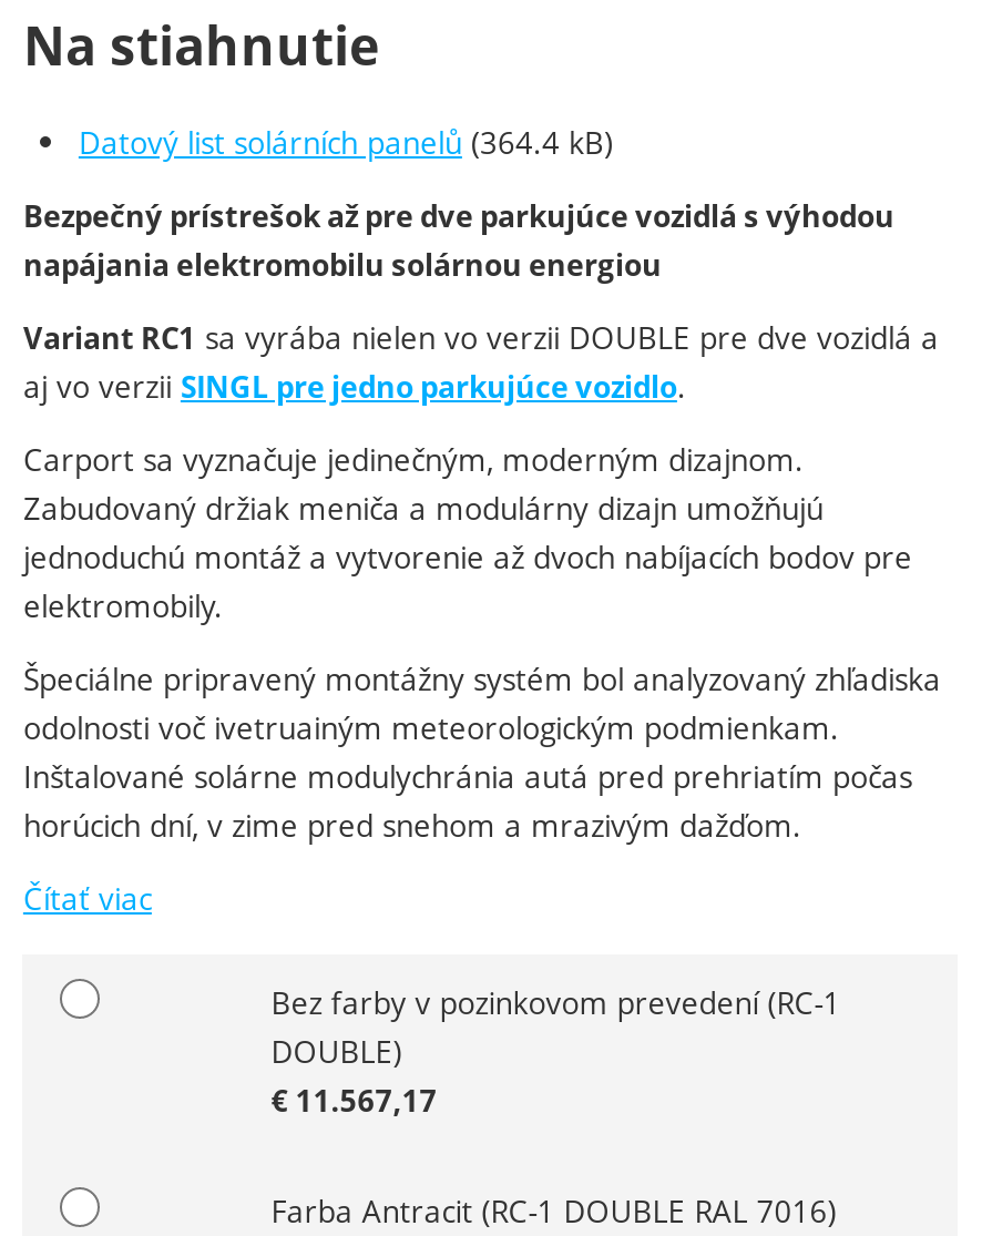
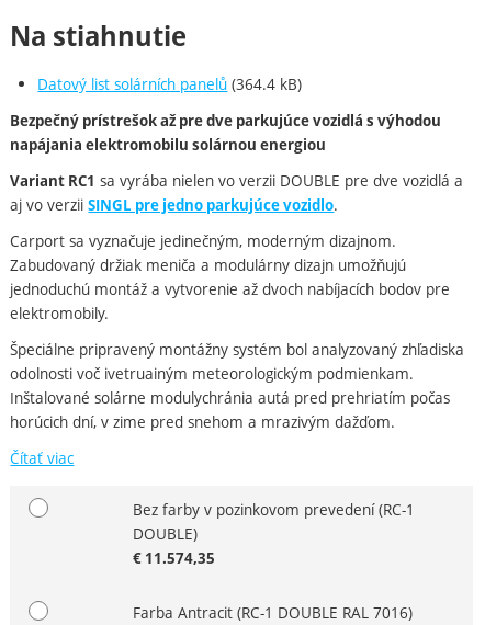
- €11.567,17
+ €11.574,35
